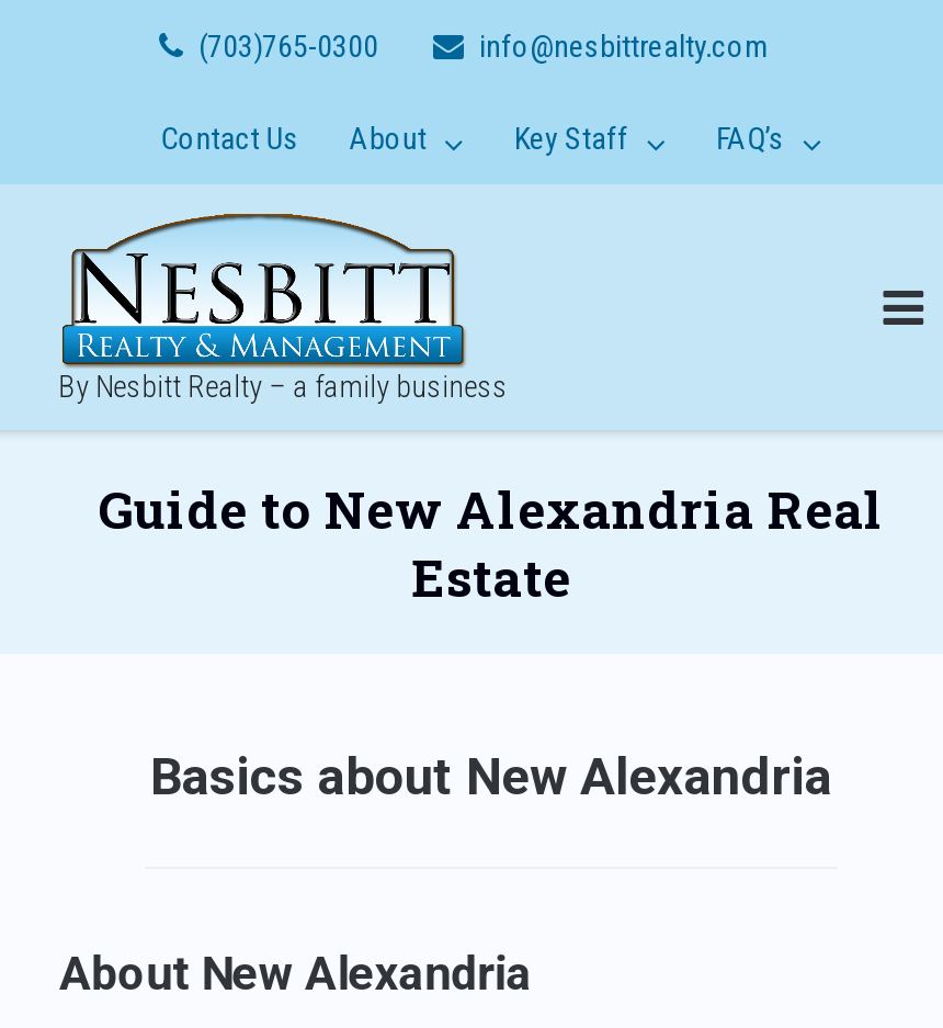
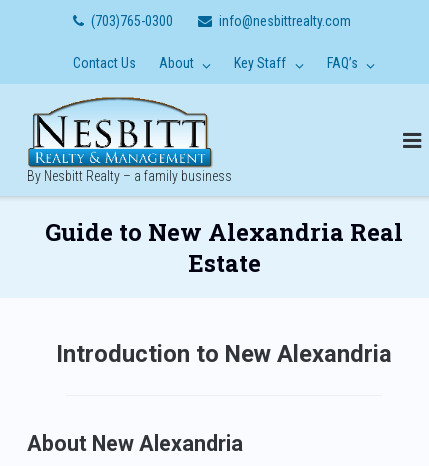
- Basics about New Alexandria
+ Introduction to New Alexandria
